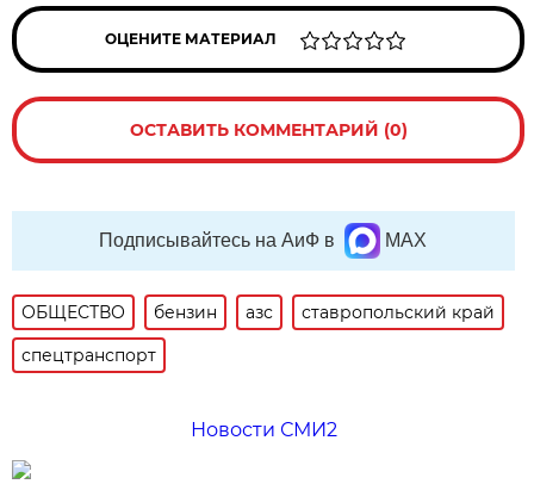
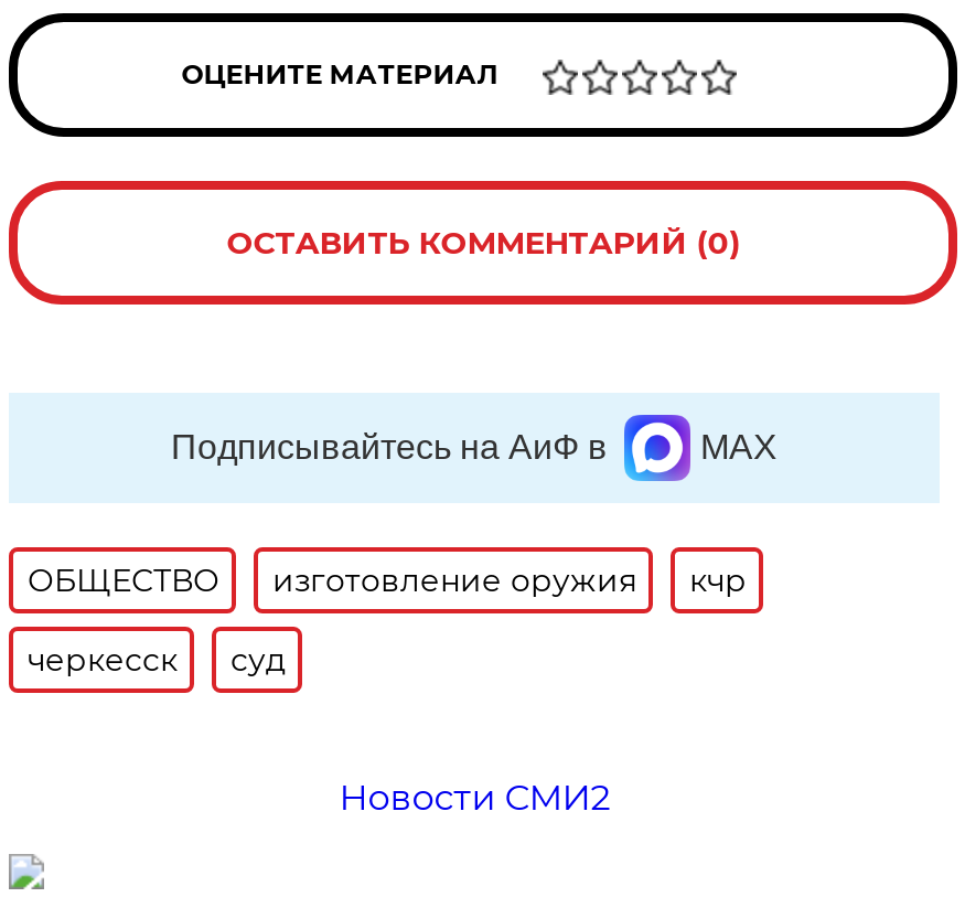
- бензин
- азс
- ставропольский край
+ изготовление оружия
+ кчр

- спецтранспорт
+ черкесск
+ суд
